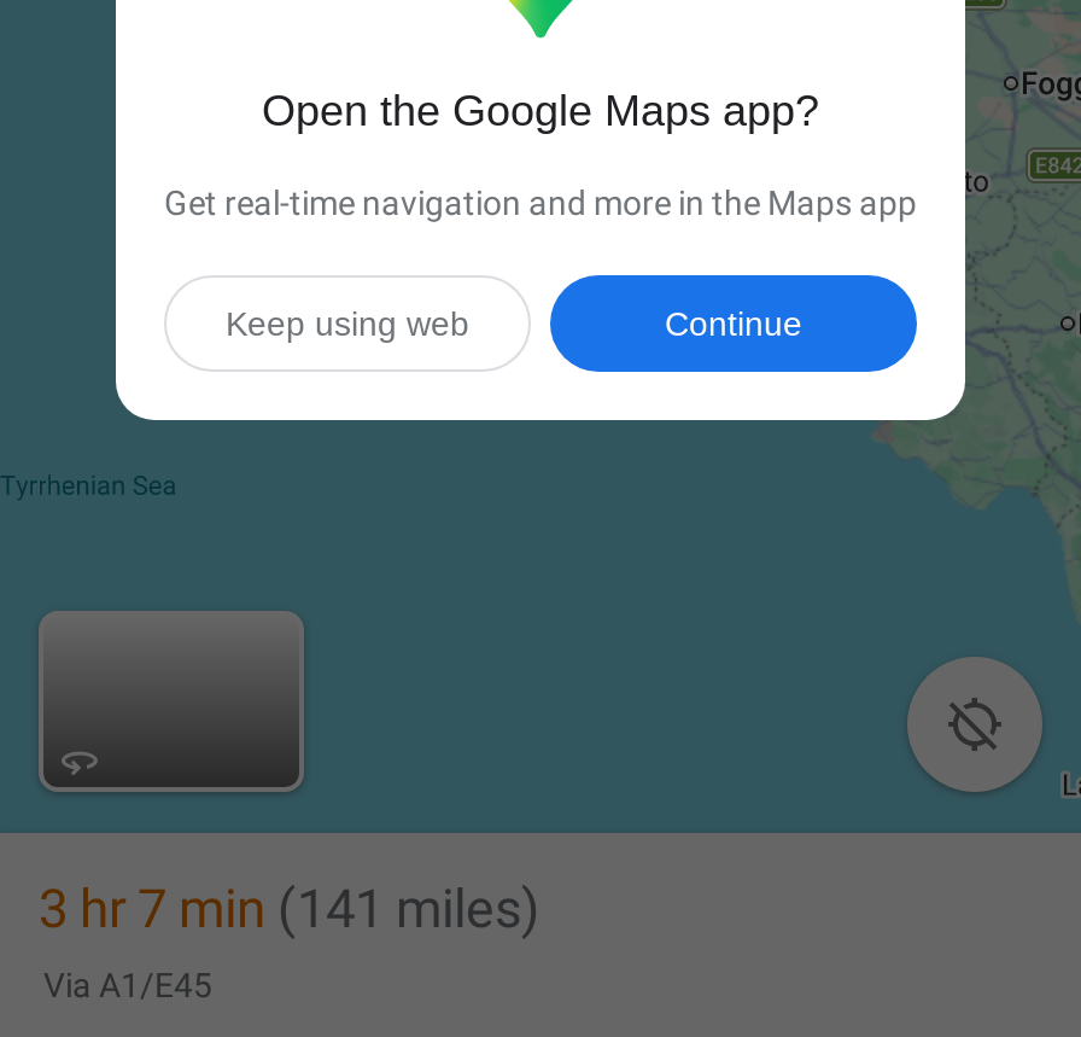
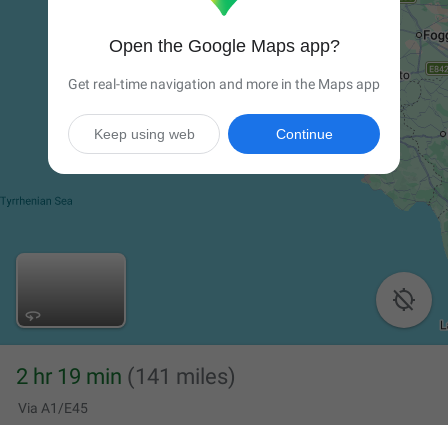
- 3 hr 7 min (141 miles)
+ 2 hr 19 min (141 miles)
